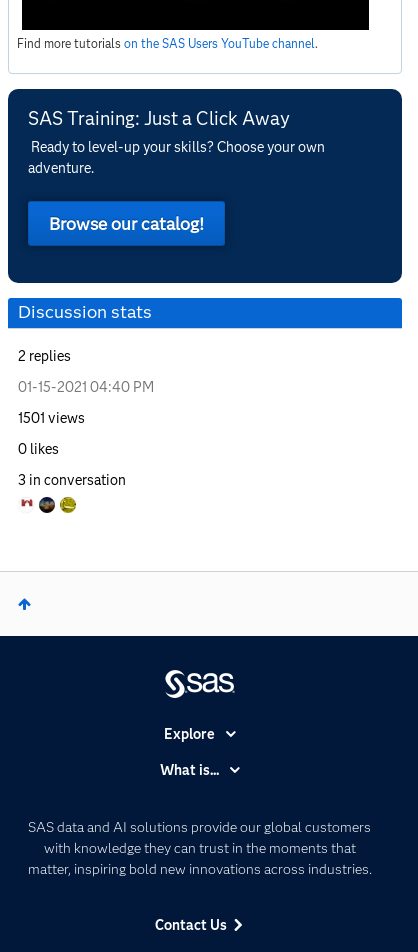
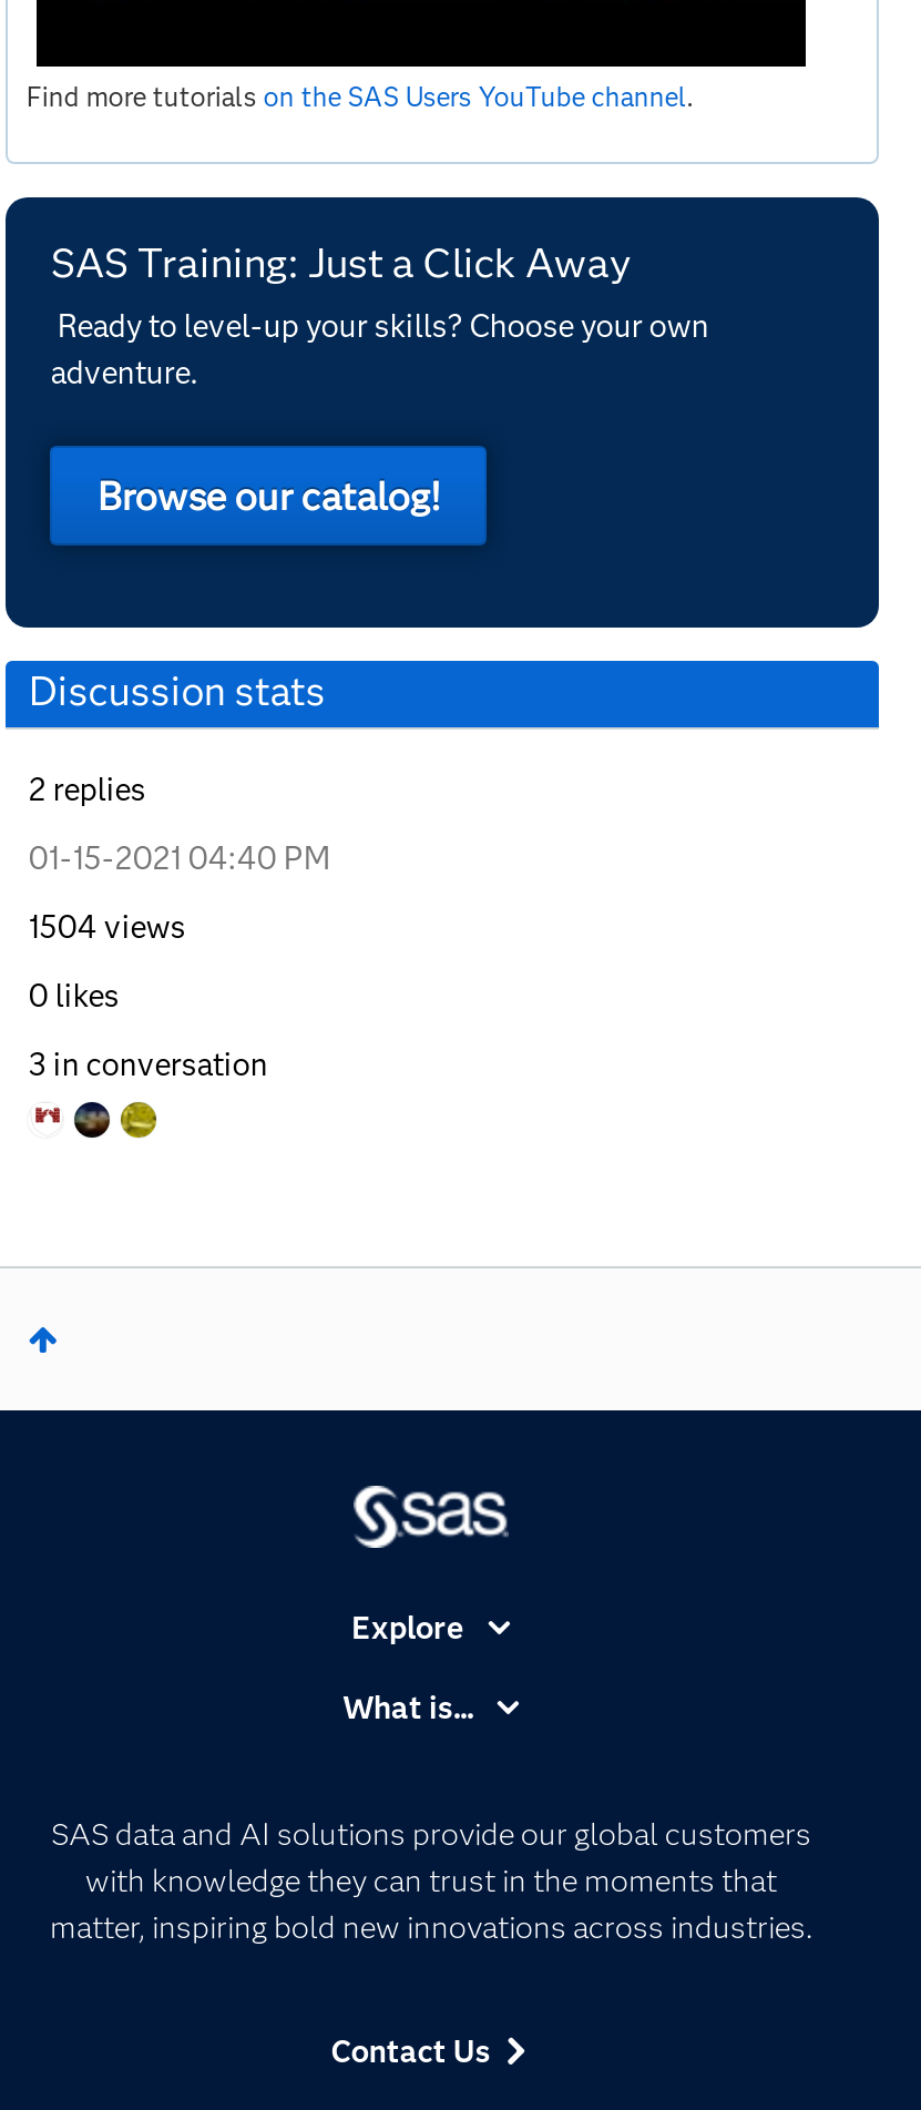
- 1501 views
+ 1504 views
